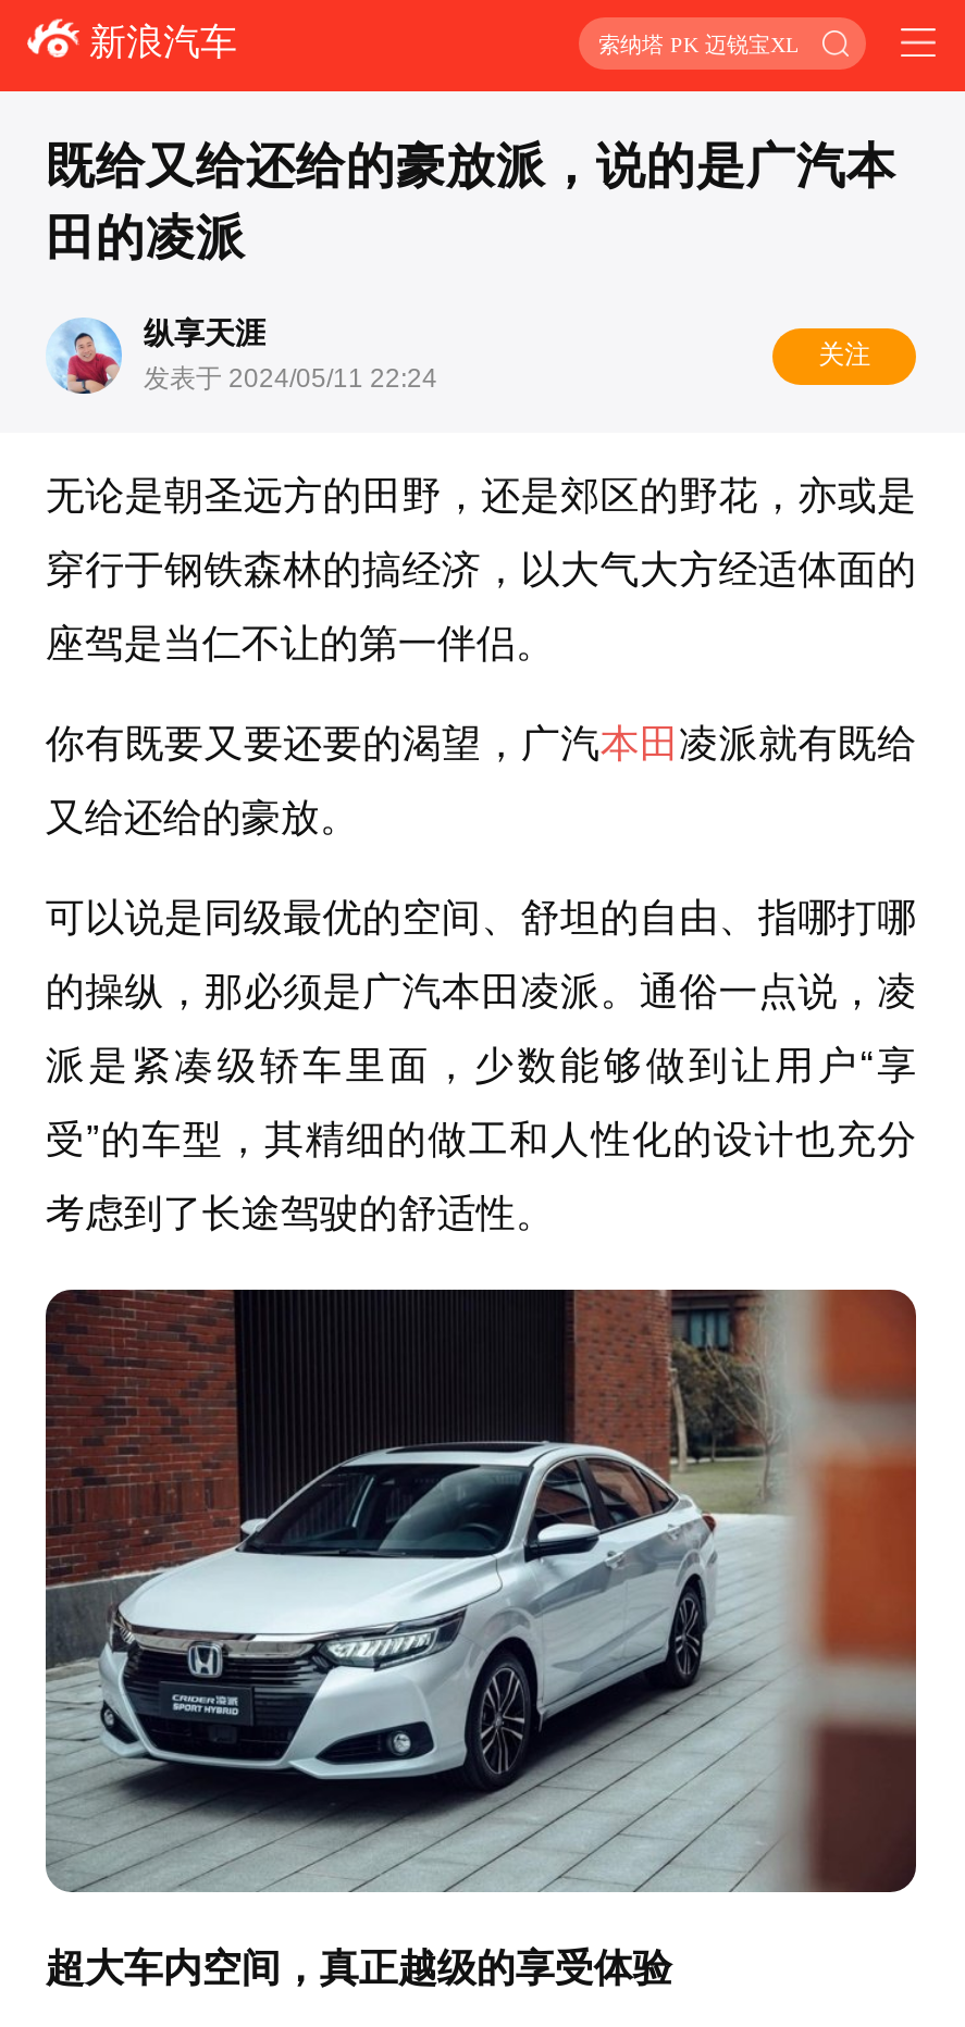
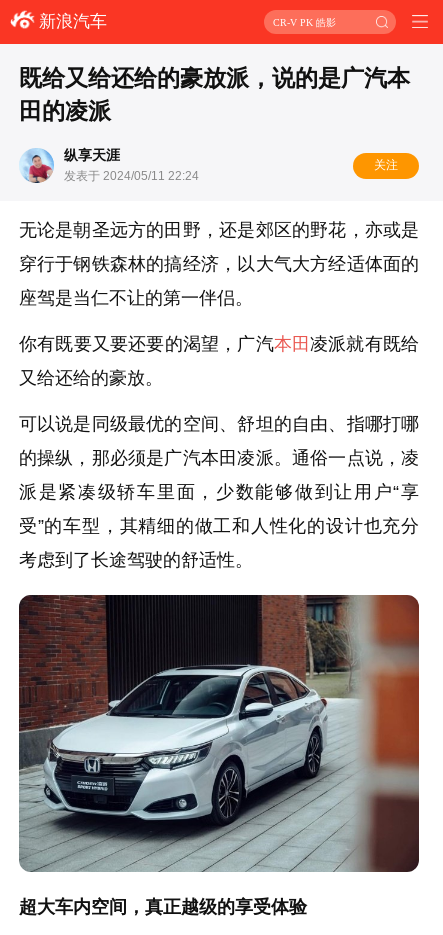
- 索纳塔 PK 迈锐宝XL
+ CR-V PK 皓影
